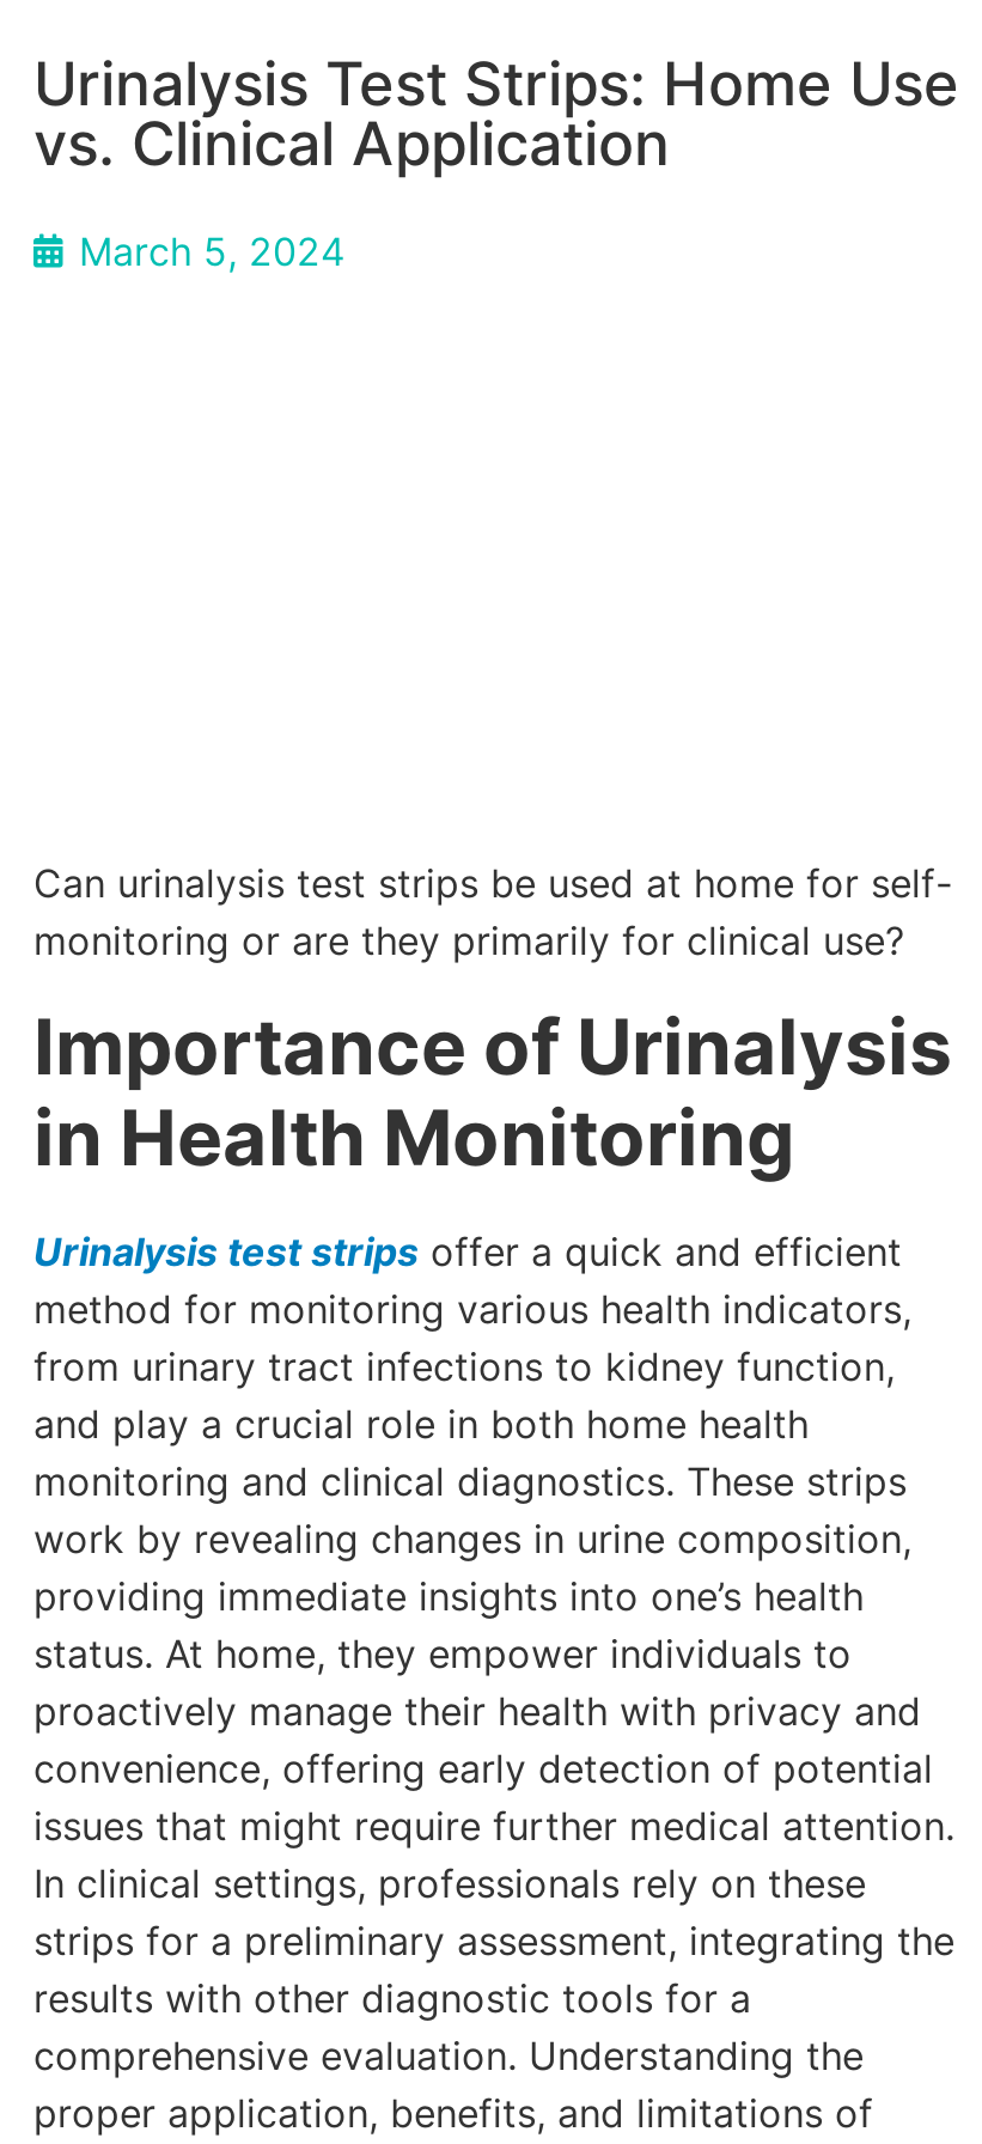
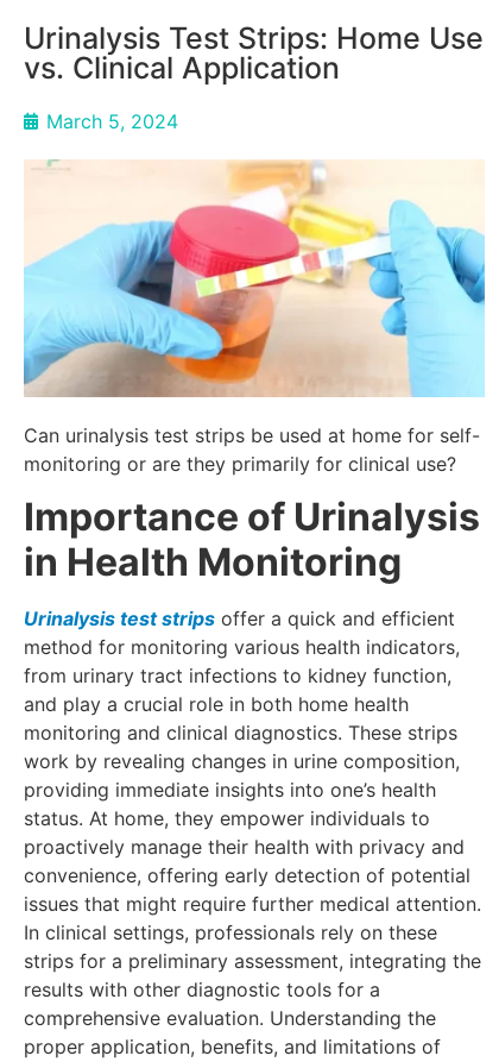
+ [image]
